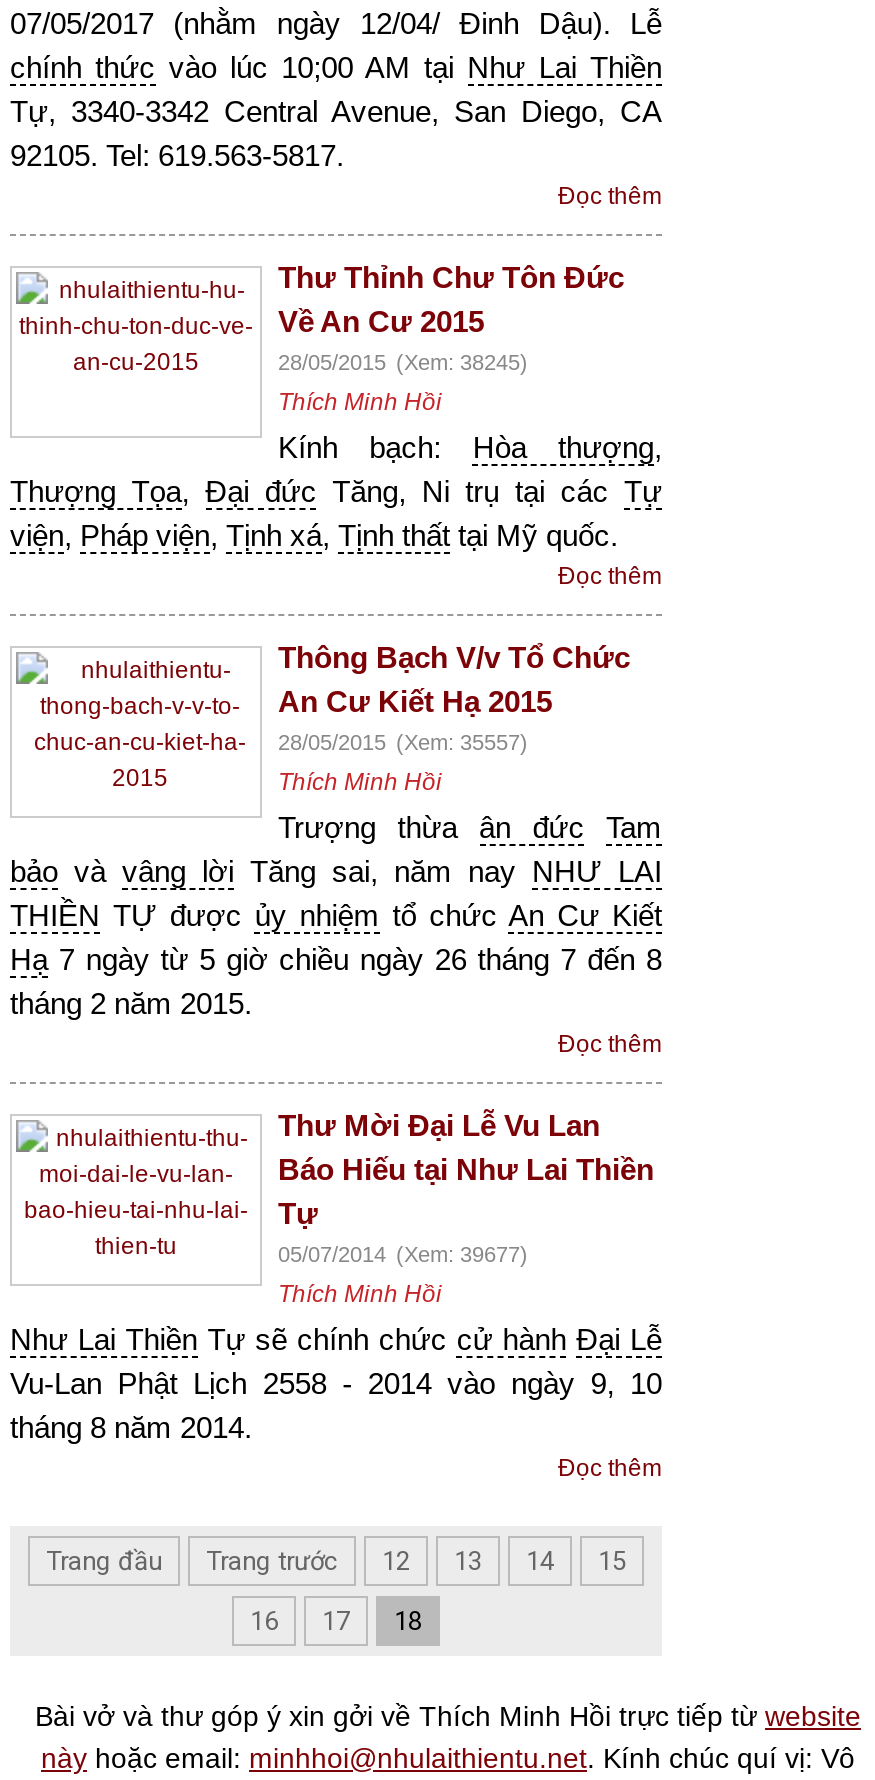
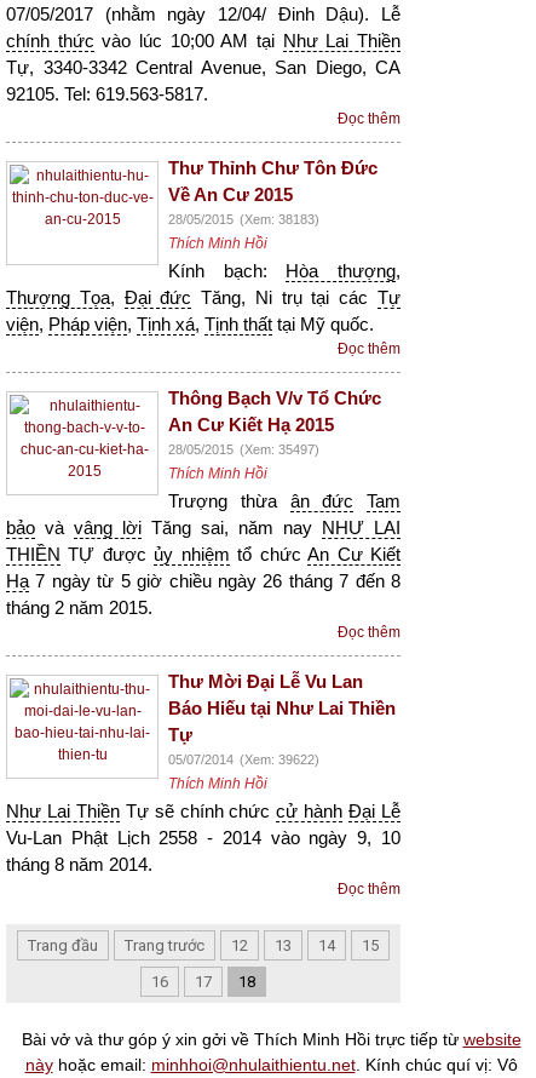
- 28/05/2015 (Xem: 38245)
+ 28/05/2015 (Xem: 38183)

- 28/05/2015 (Xem: 35557)
+ 28/05/2015 (Xem: 35497)

- 05/07/2014 (Xem: 39677)
+ 05/07/2014 (Xem: 39622)
